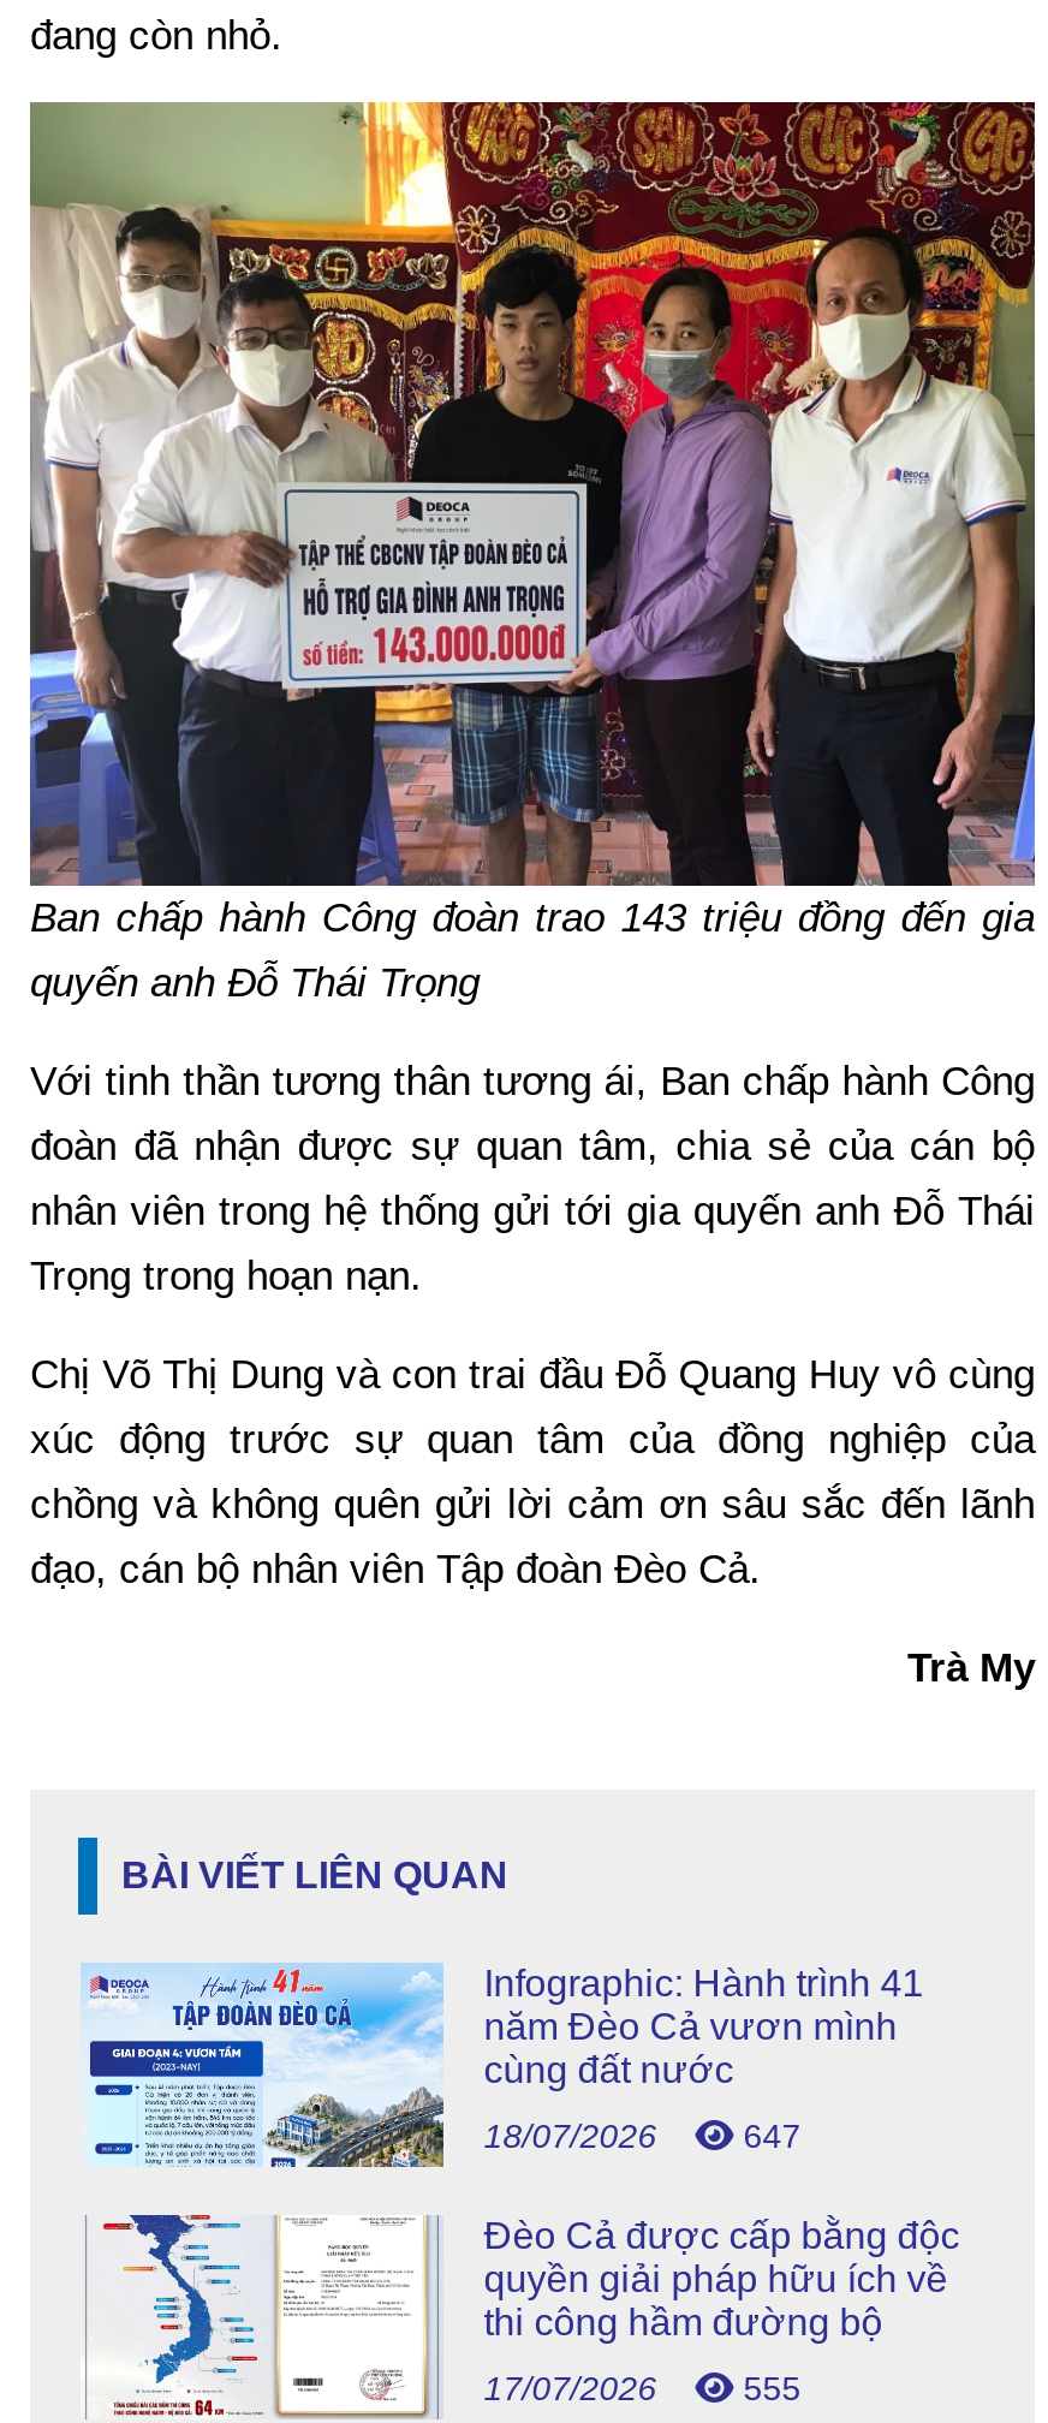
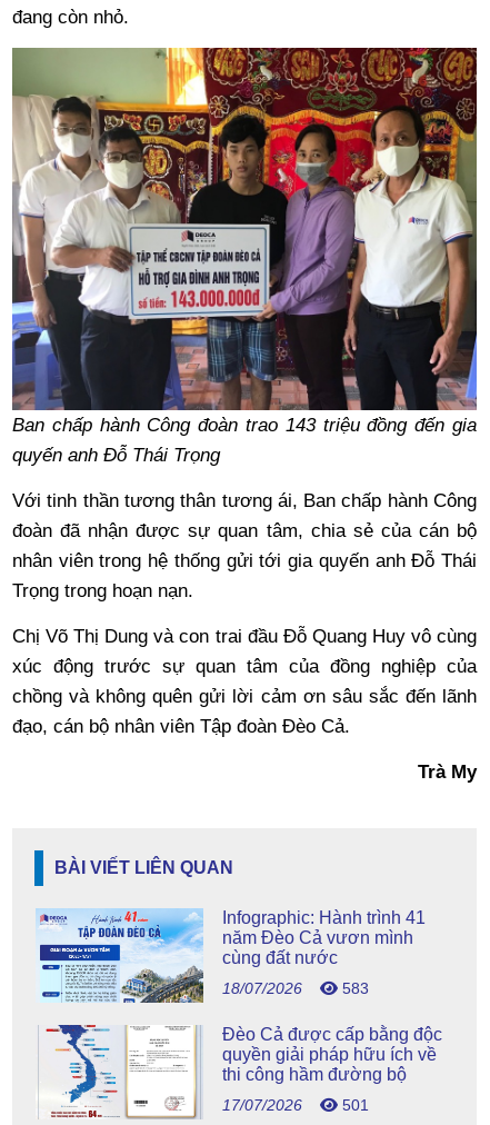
- 18/07/2026 647
+ 18/07/2026 583

- 17/07/2026 555
+ 17/07/2026 501
